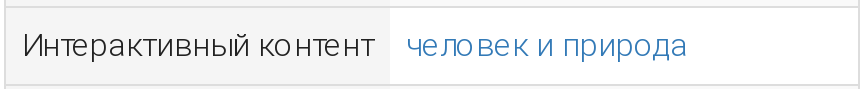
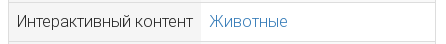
- человек и природа
+ Животные
